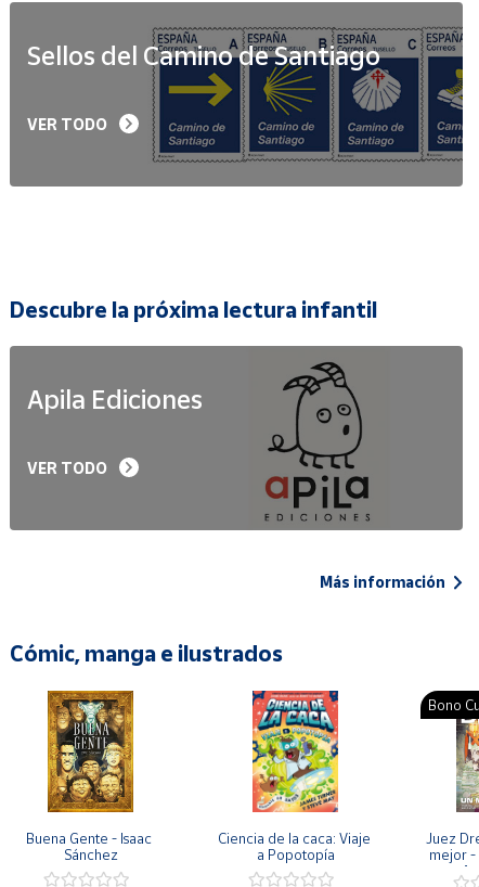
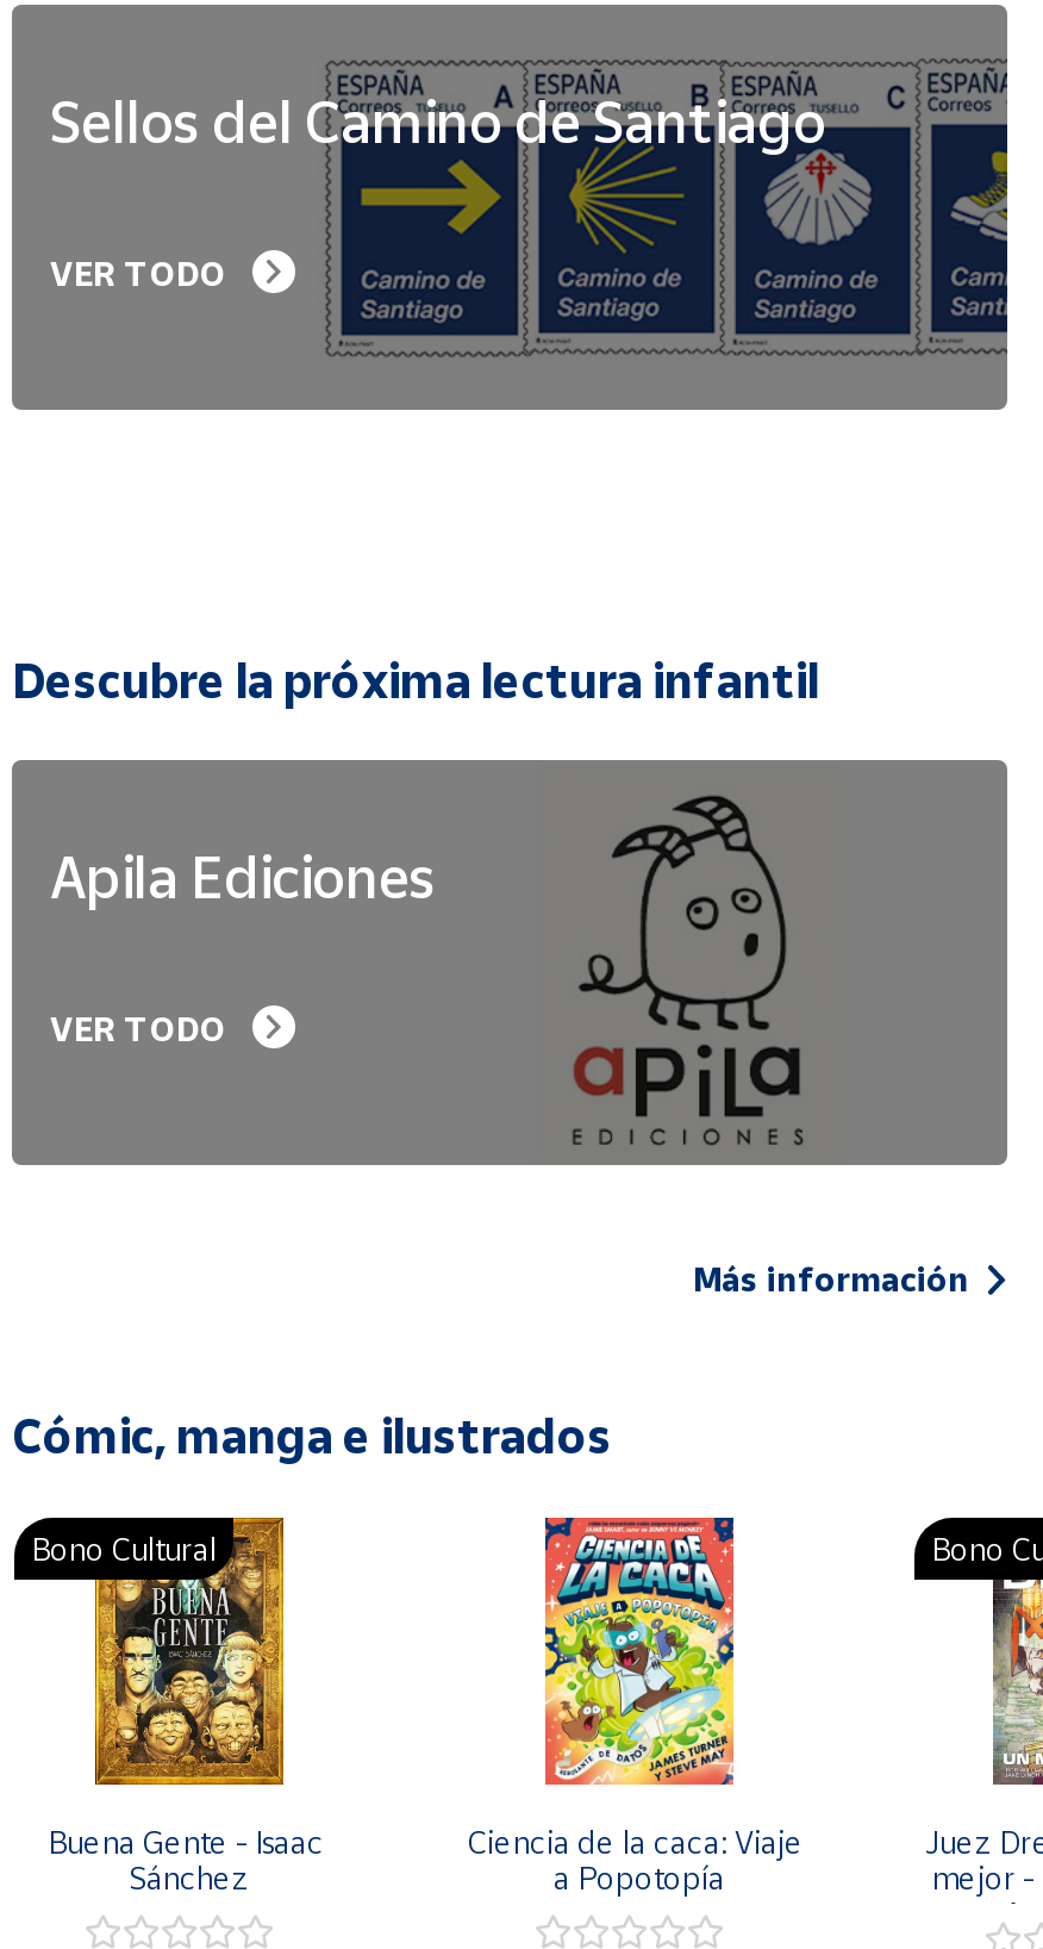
+ Bono Cultural
